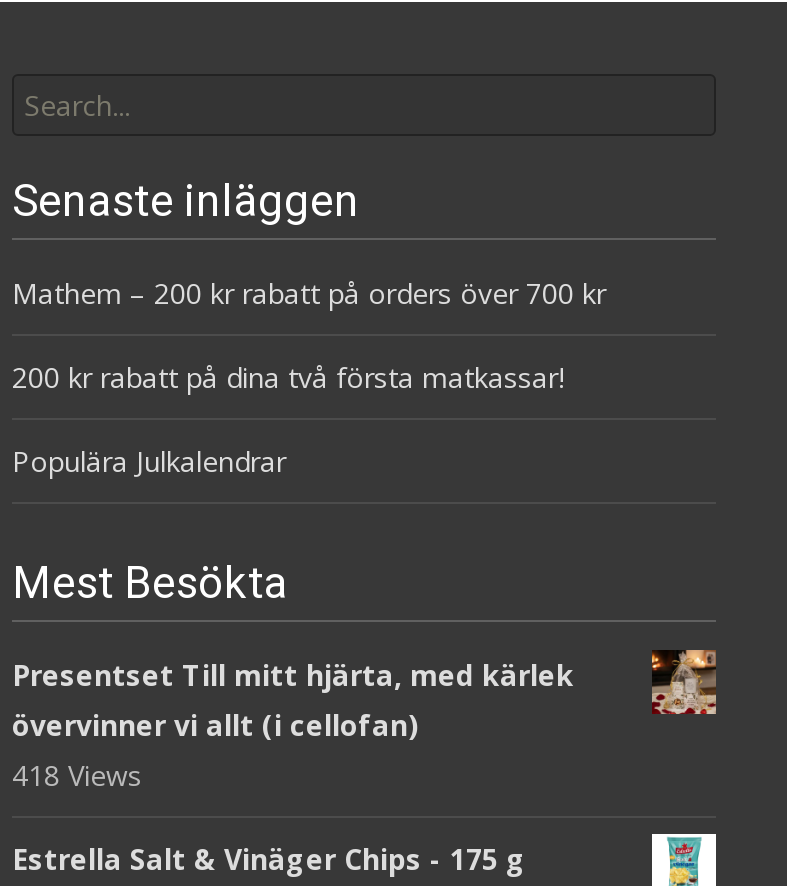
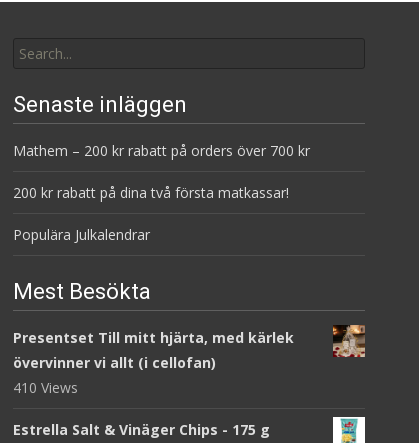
- 418 Views
+ 410 Views
